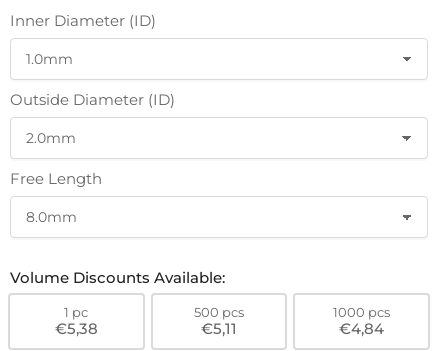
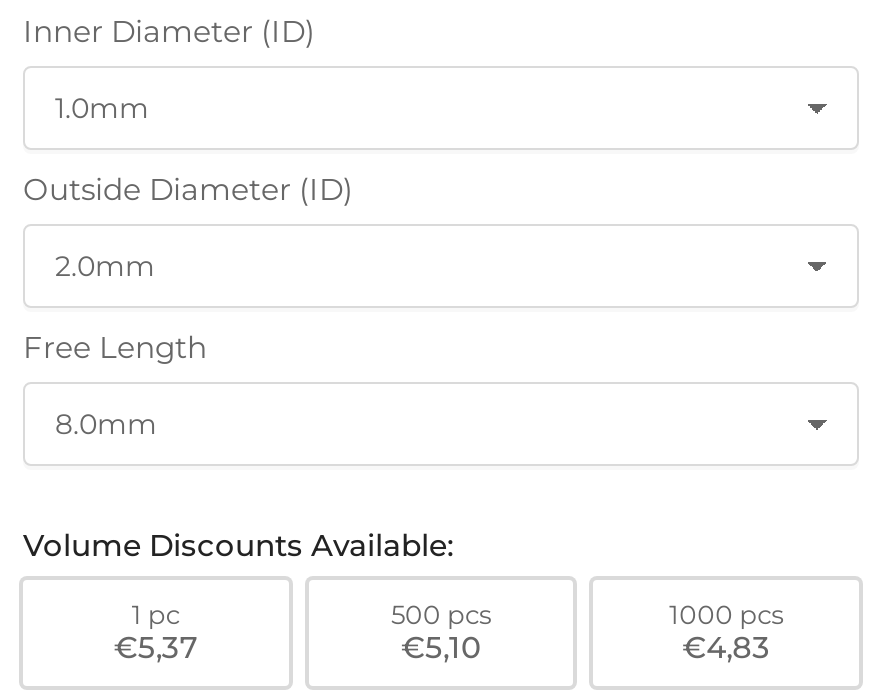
- €5,38
+ €5,37

- €5,11
+ €5,10

- €4,84
+ €4,83
